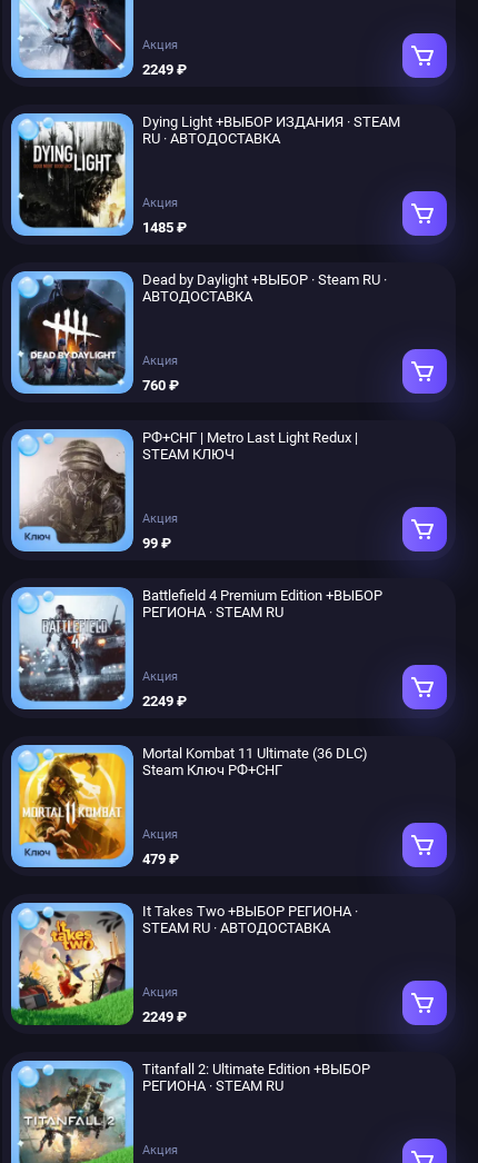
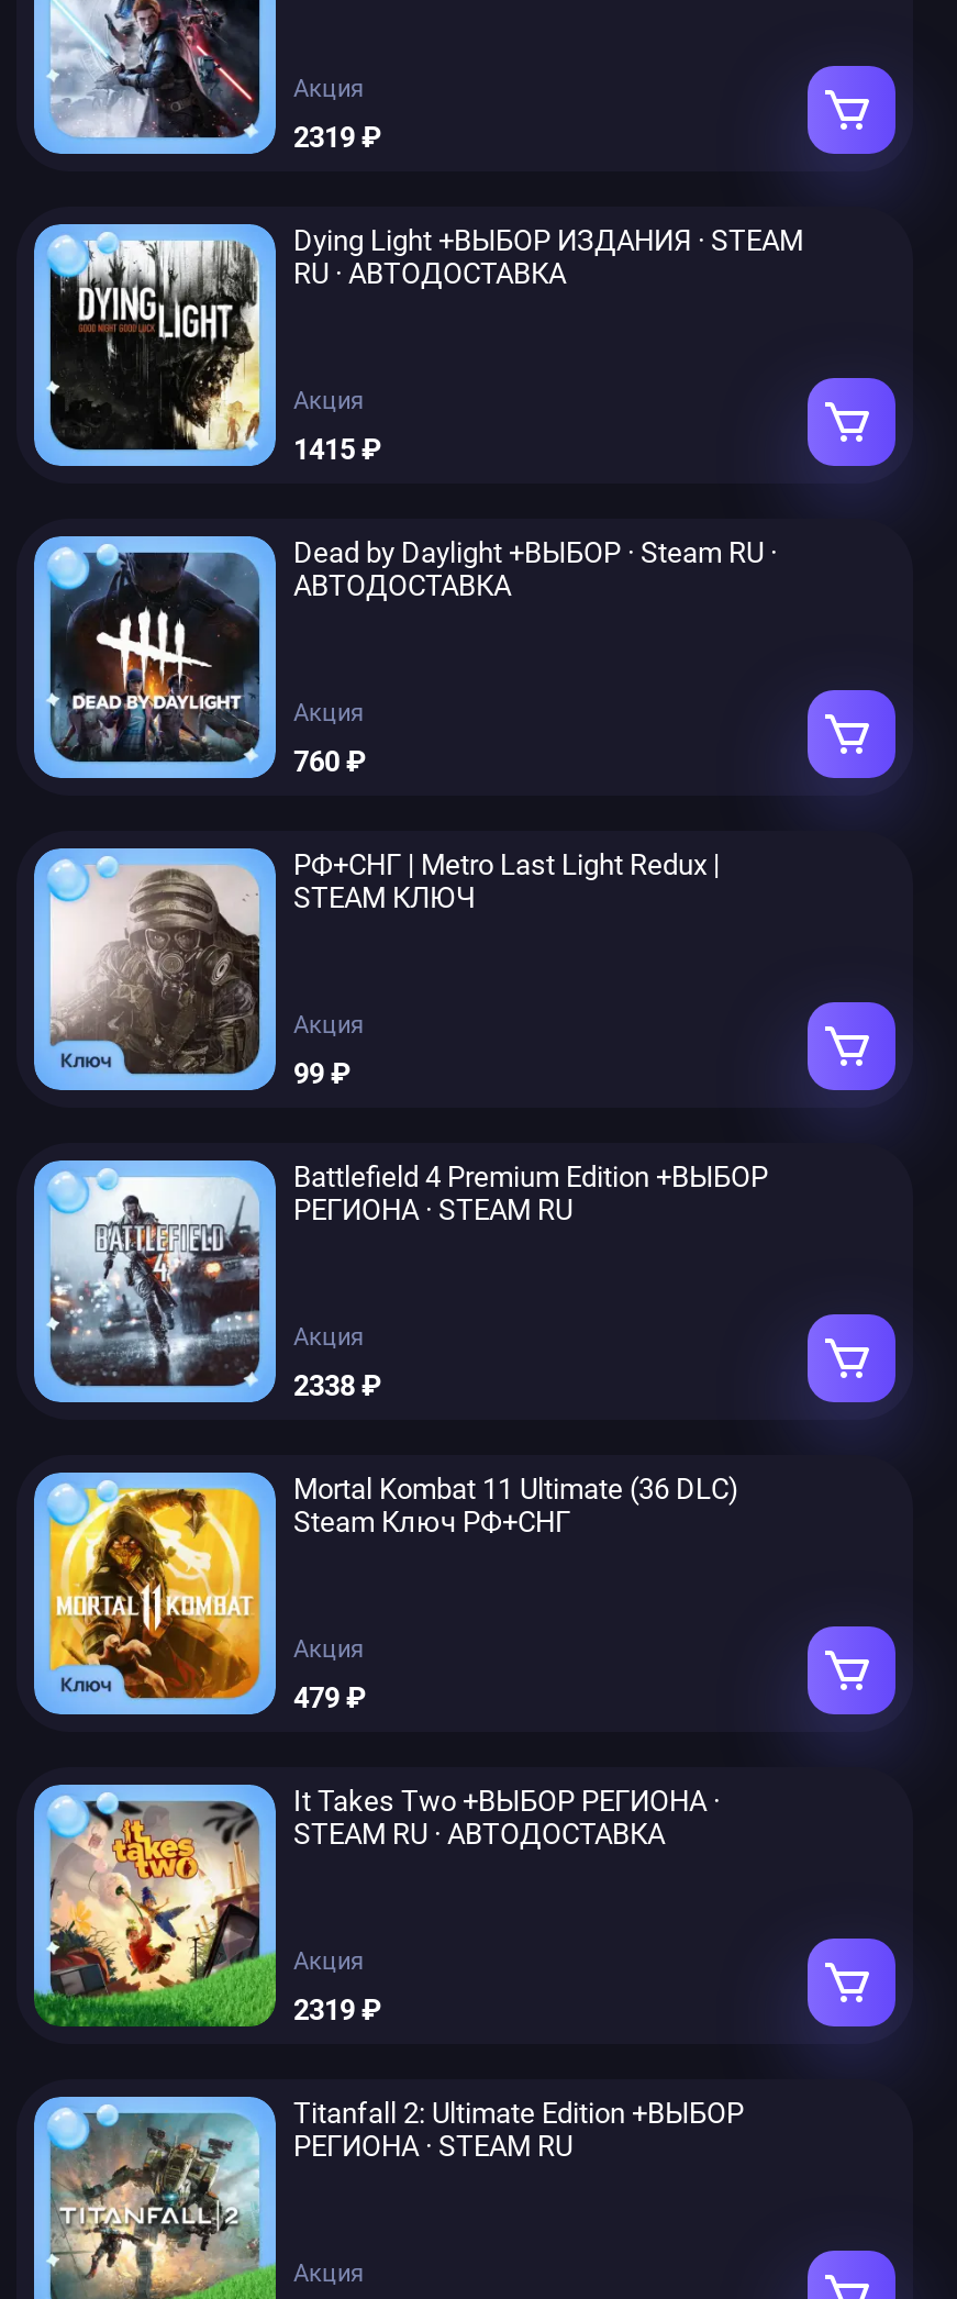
- 2249 ₽
+ 2319 ₽

- 1485 ₽
+ 1415 ₽

- 2249 ₽
+ 2338 ₽

- 2249 ₽
+ 2319 ₽
